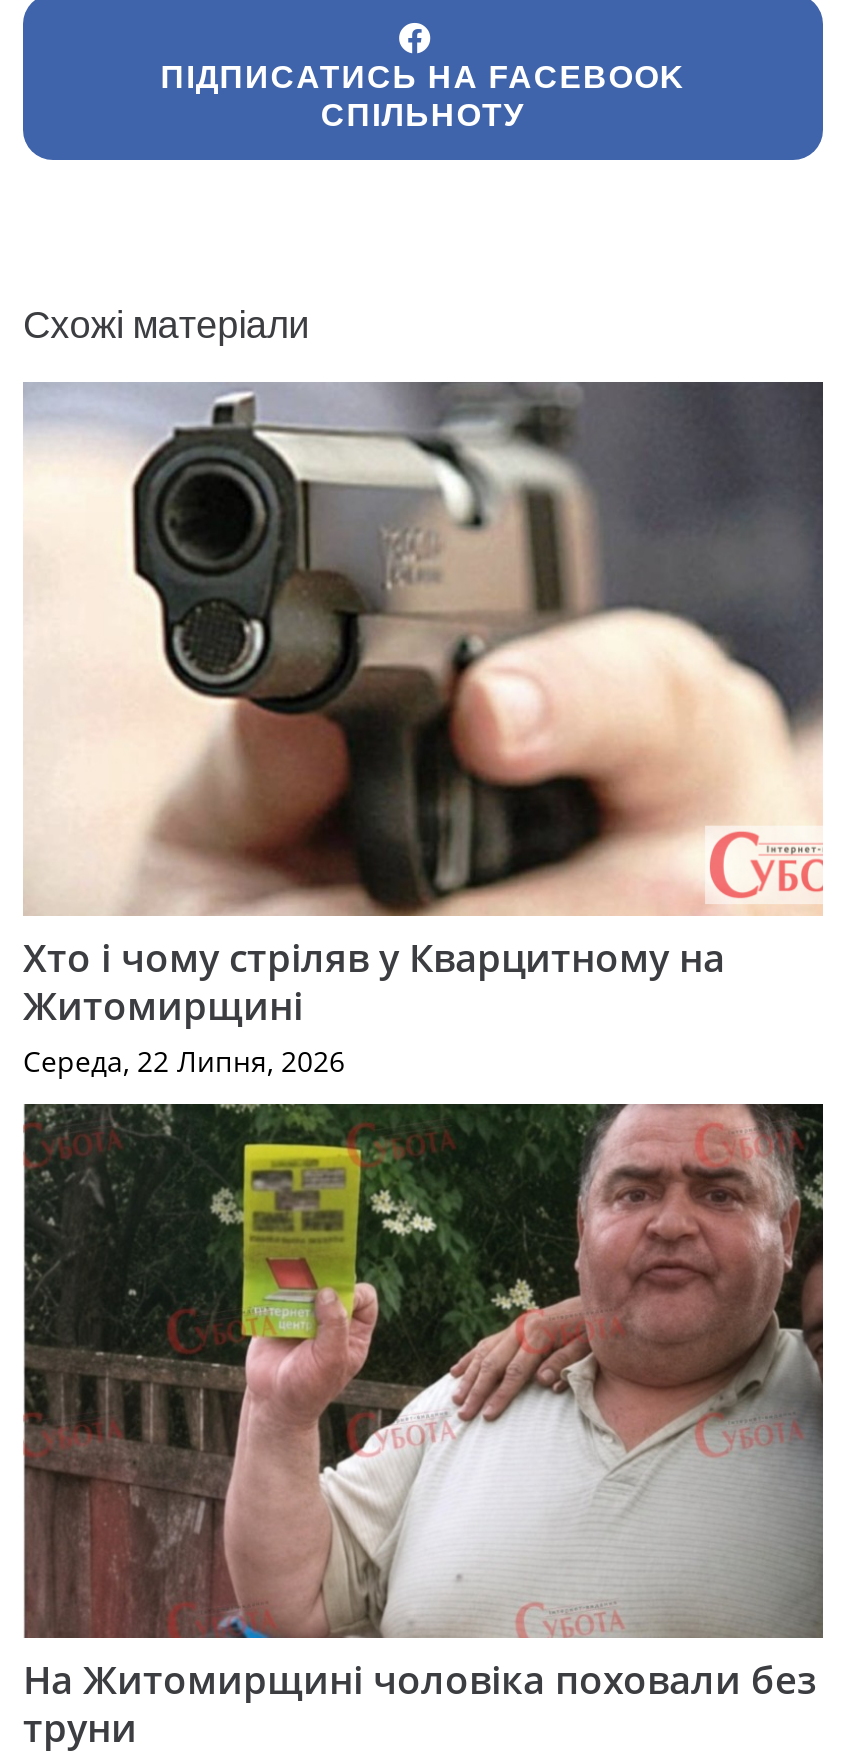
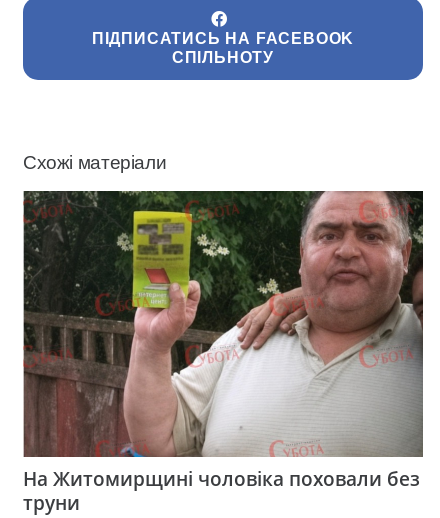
- [image]
- Хто і чому стріляв у Кварцитному на
- Житомирщині
- Середа, 22 Липня, 2026
